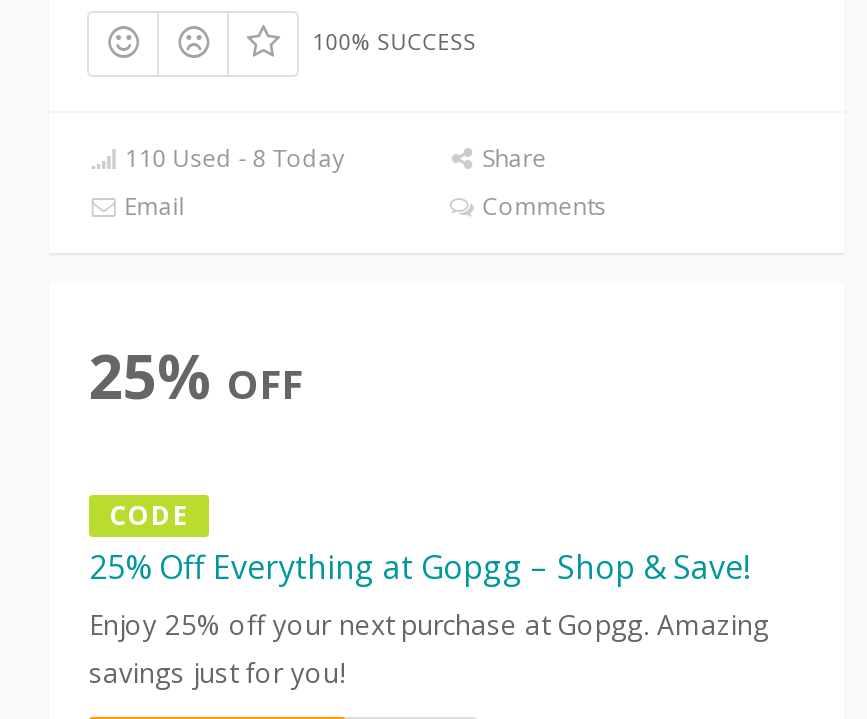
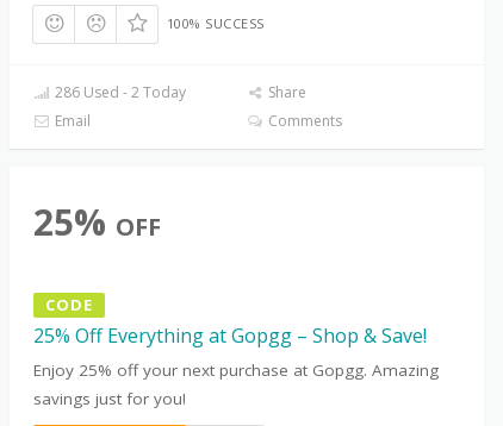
- 110 Used - 8 Today
+ 286 Used - 2 Today
